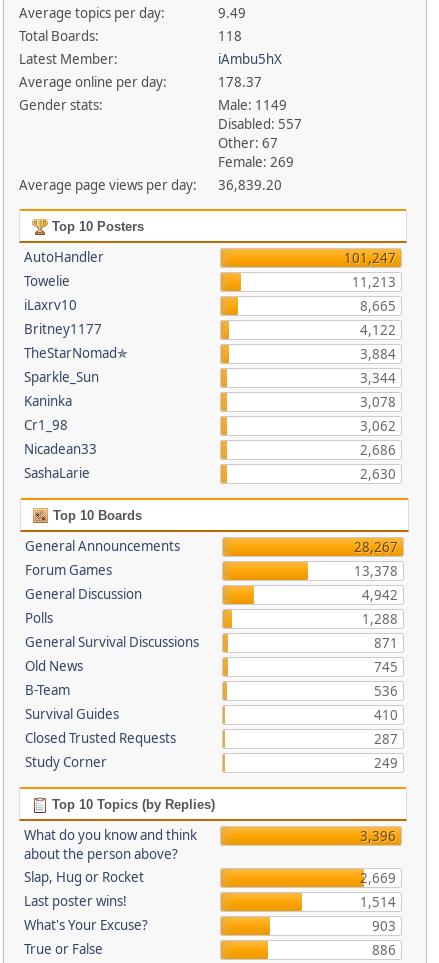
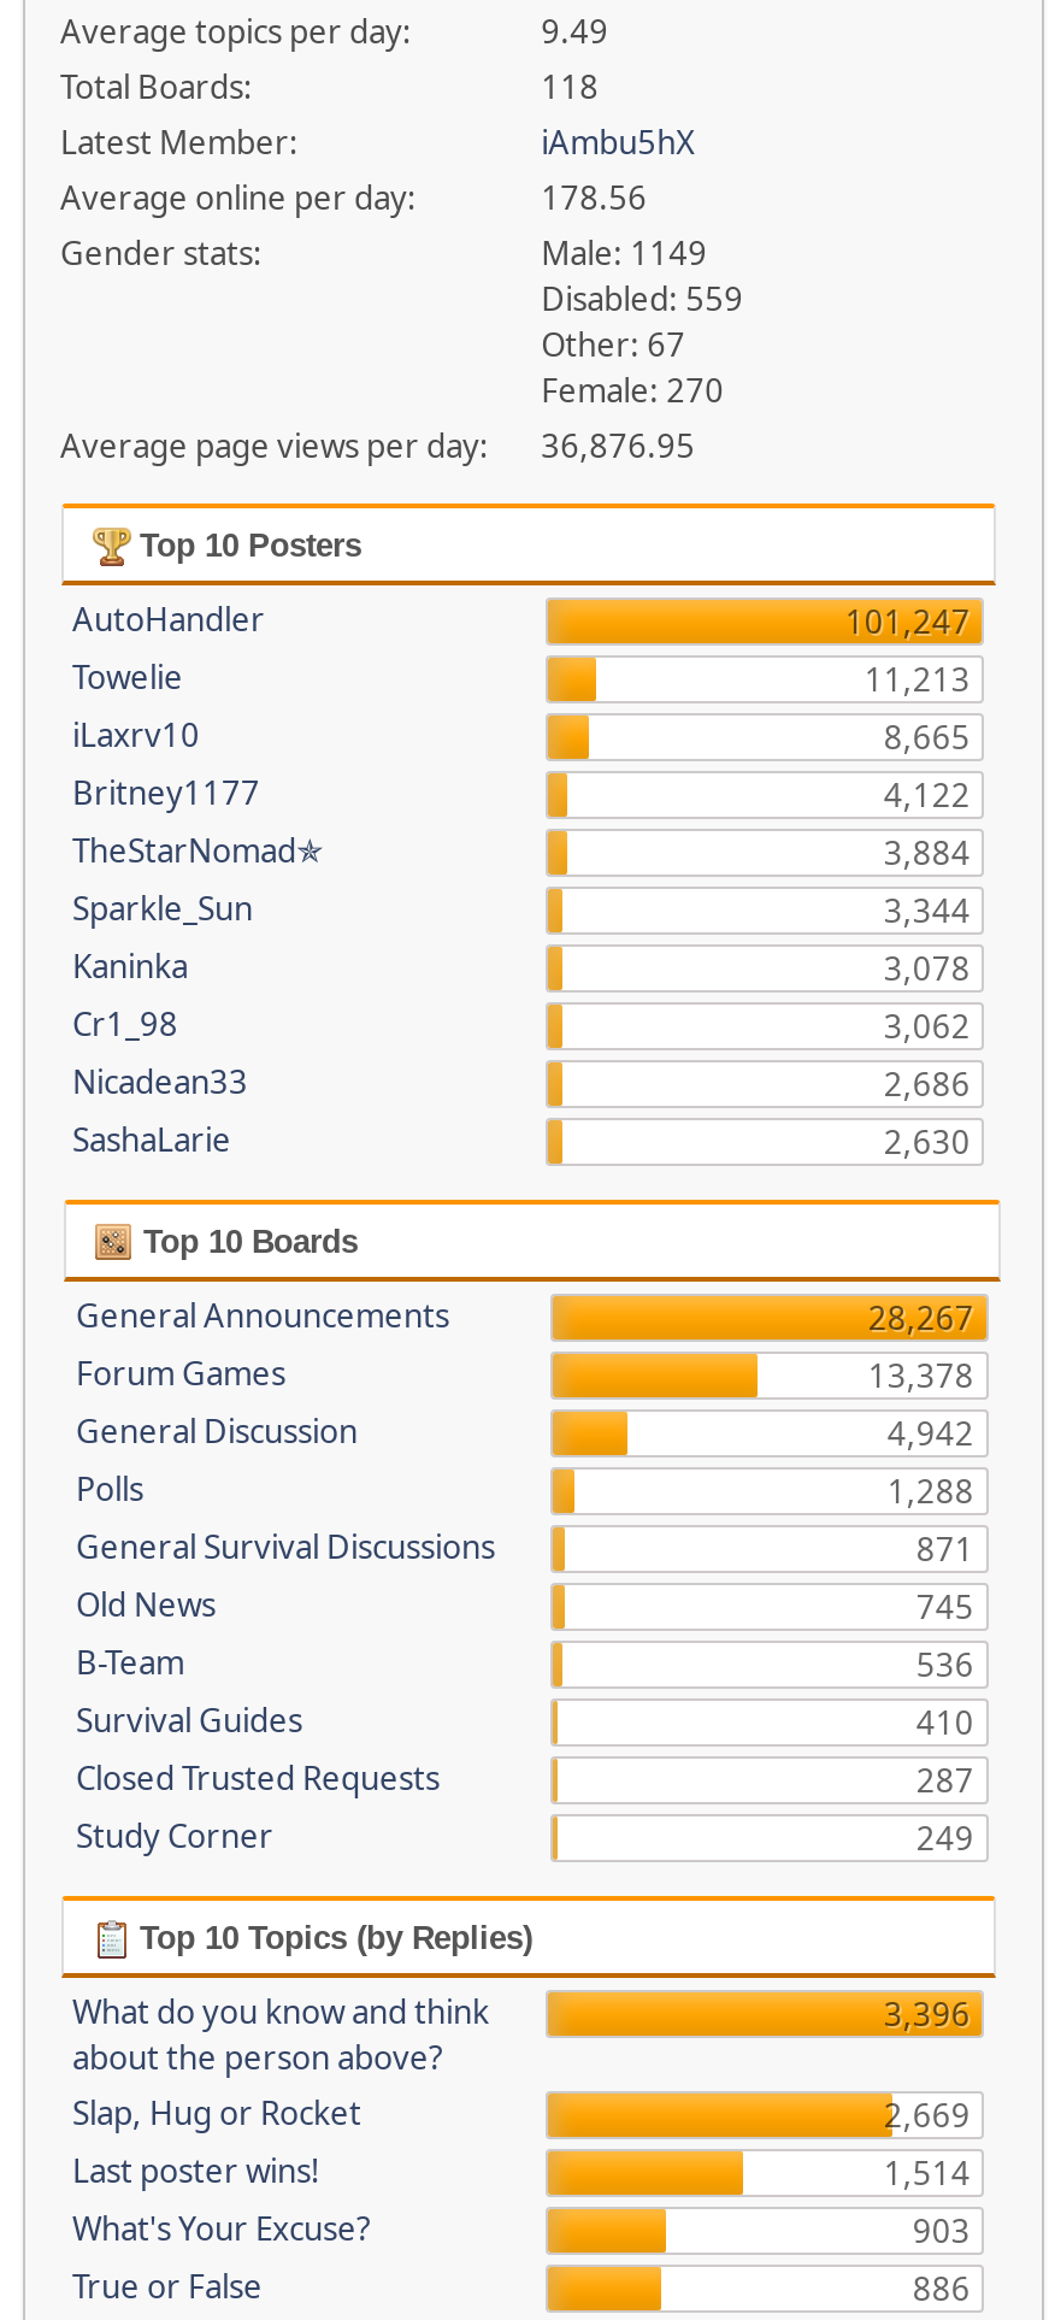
- 178.37
+ 178.56

- Disabled: 557
+ Disabled: 559

- Female: 269
+ Female: 270

- Average page views per day: 36,839.20
+ Average page views per day: 36,876.95
